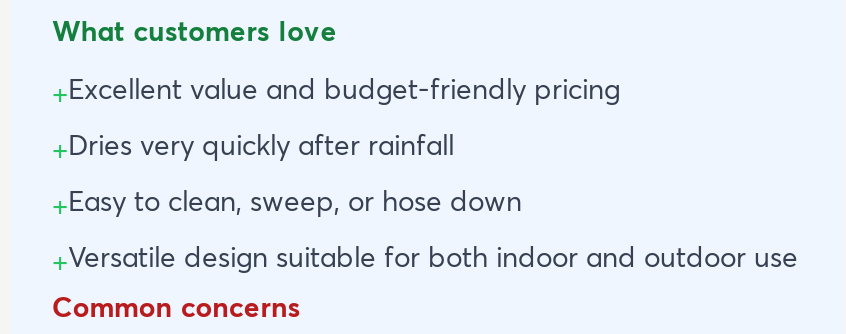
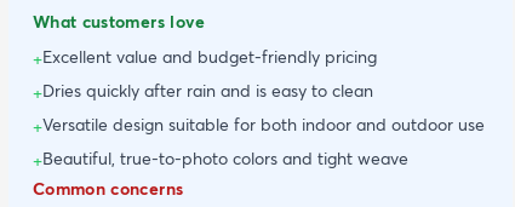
- +Dries very quickly after rainfall
- +Easy to clean, sweep, or hose down
+ +Dries quickly after rain and is easy to clean

moved up: +Versatile design suitable for both indoor and outdoor use

+ +Beautiful, true-to-photo colors and tight weave
